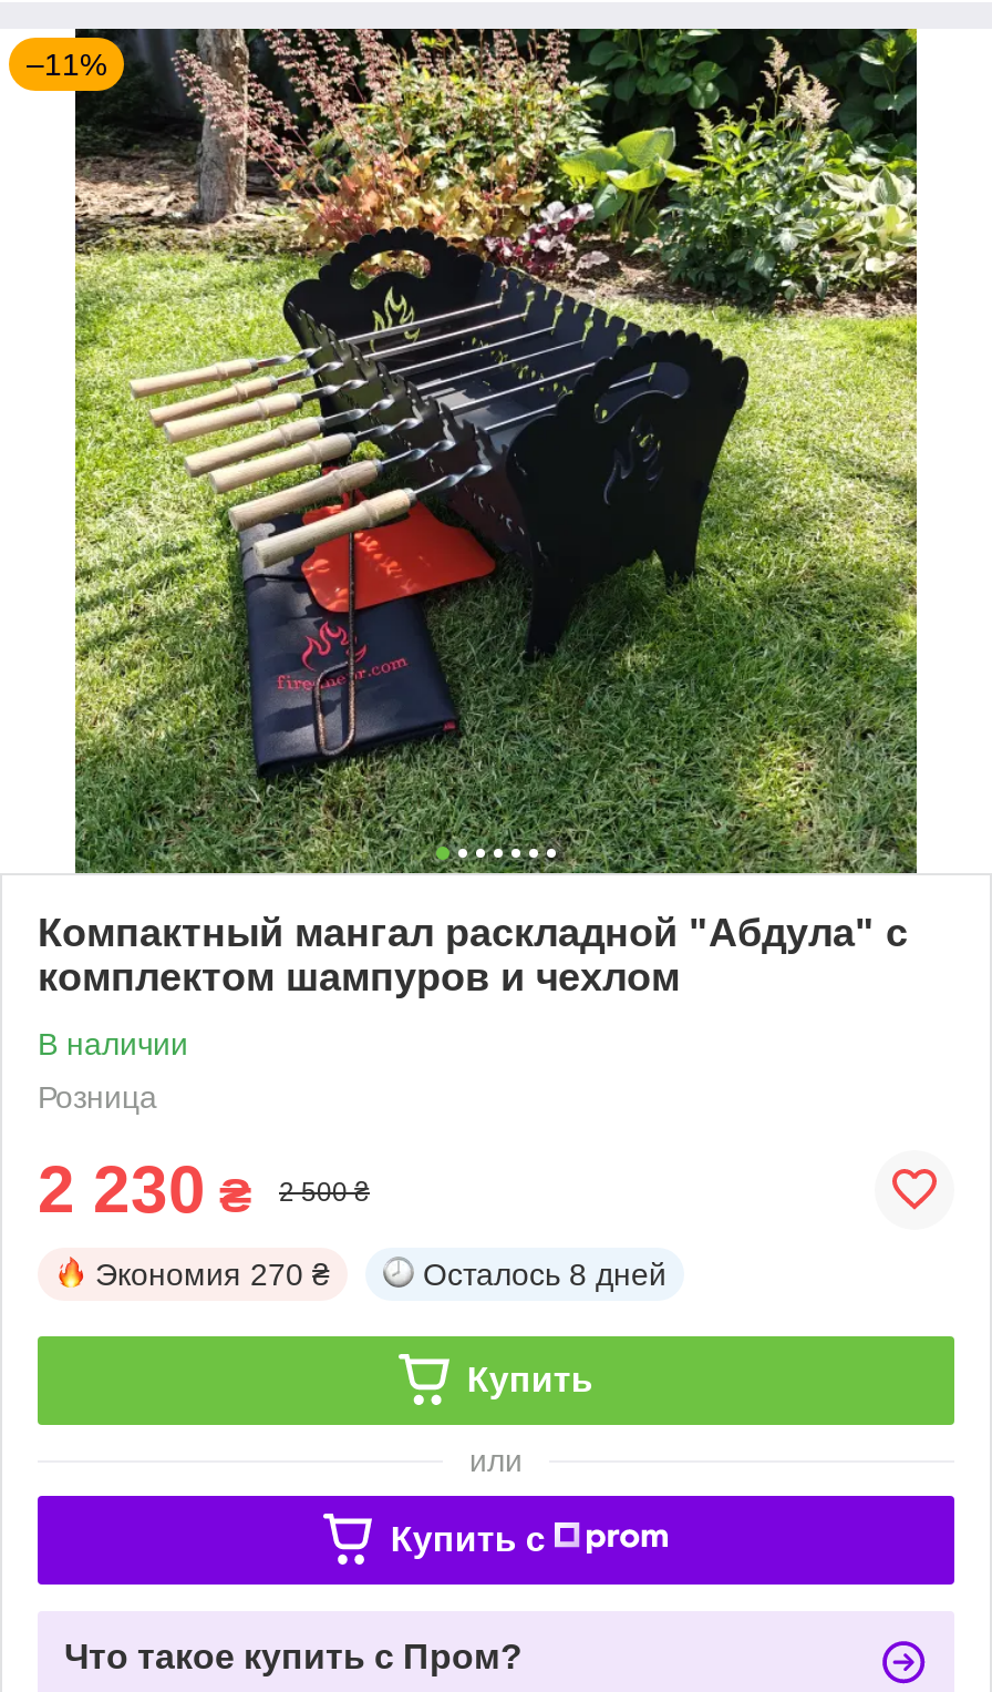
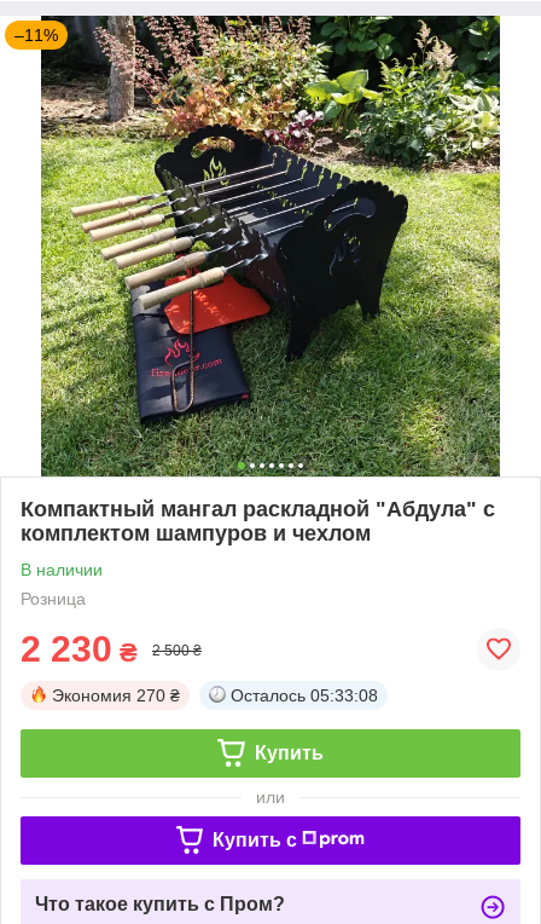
- Осталось 8 дней
+ Осталось 05:33:08
